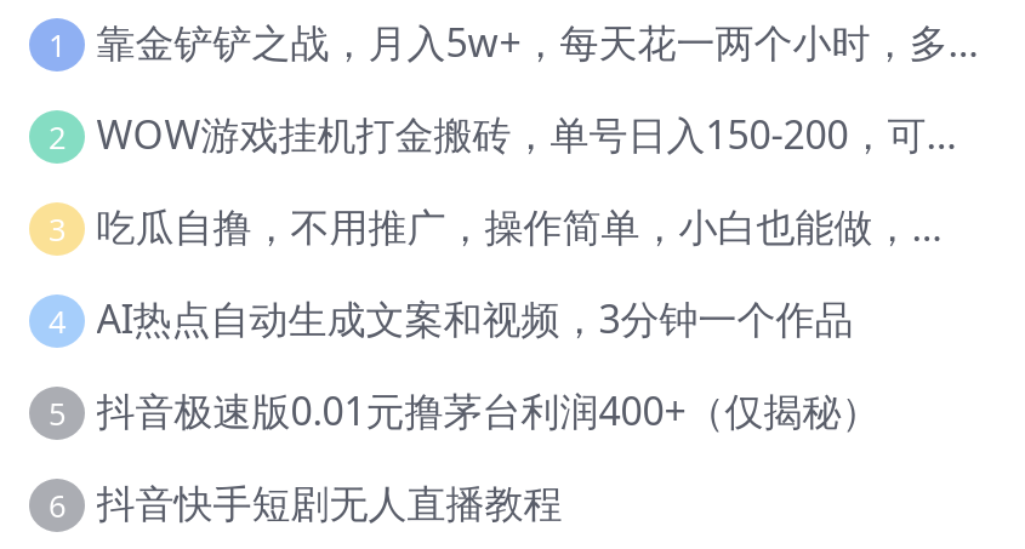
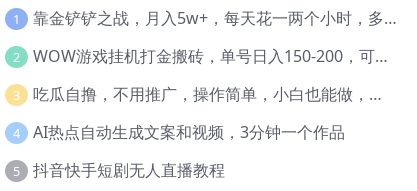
- 抖音极速版0.01元撸茅台利润400+（仅揭秘）
- 6
